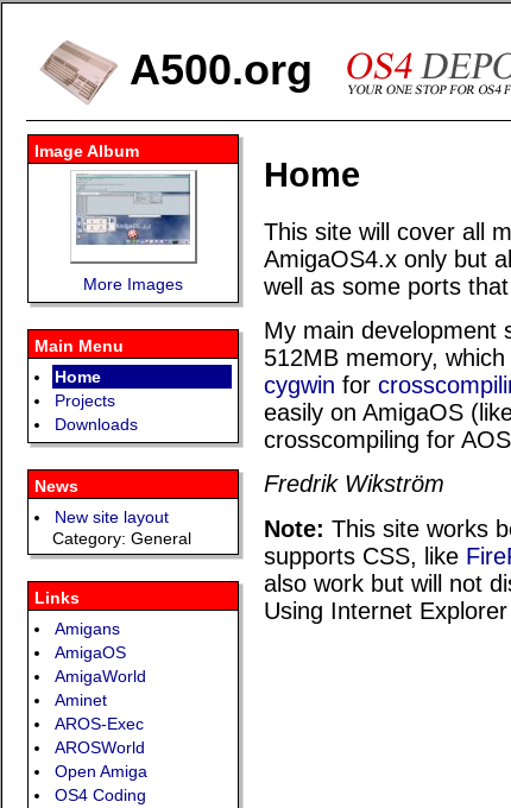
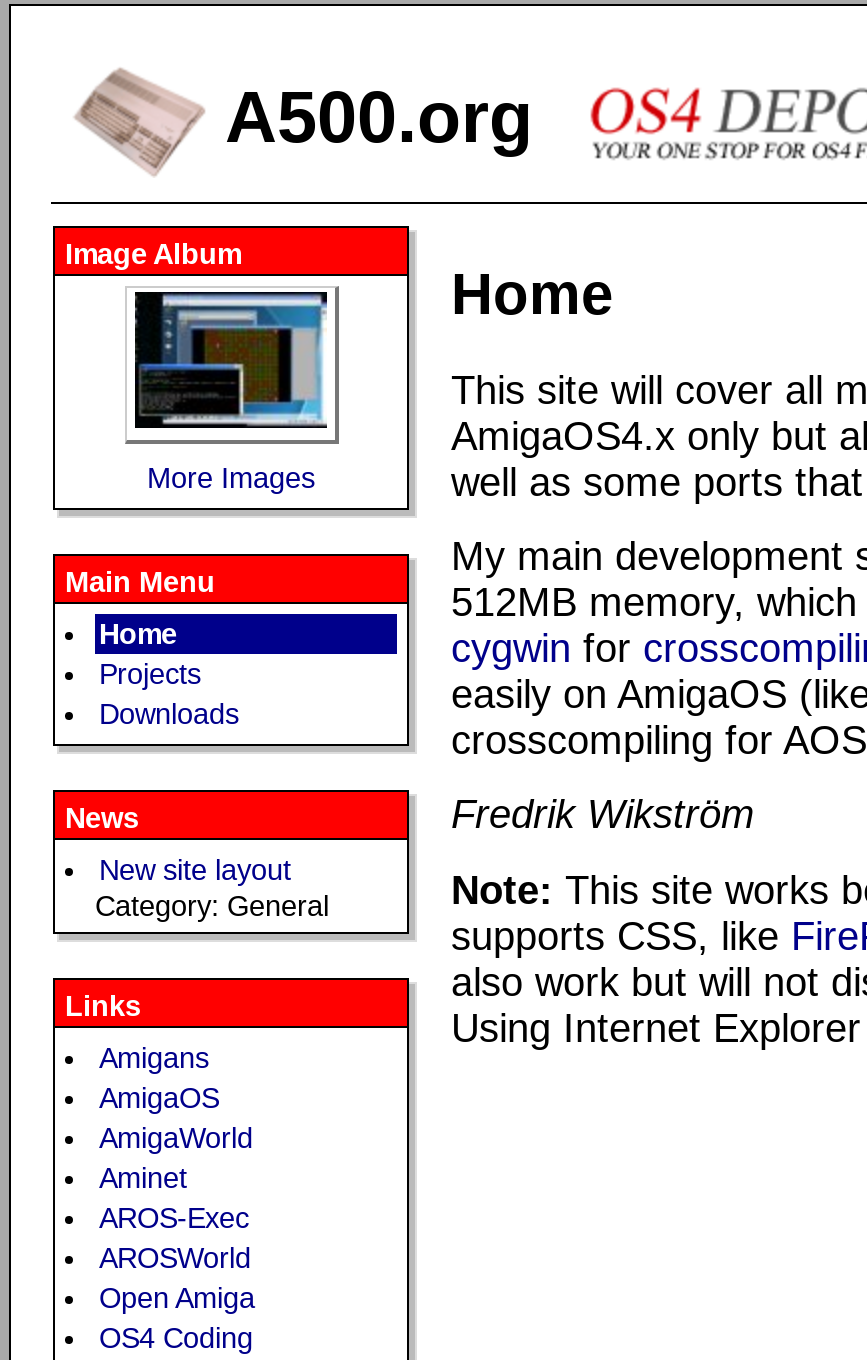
- [image]
+ [image]
